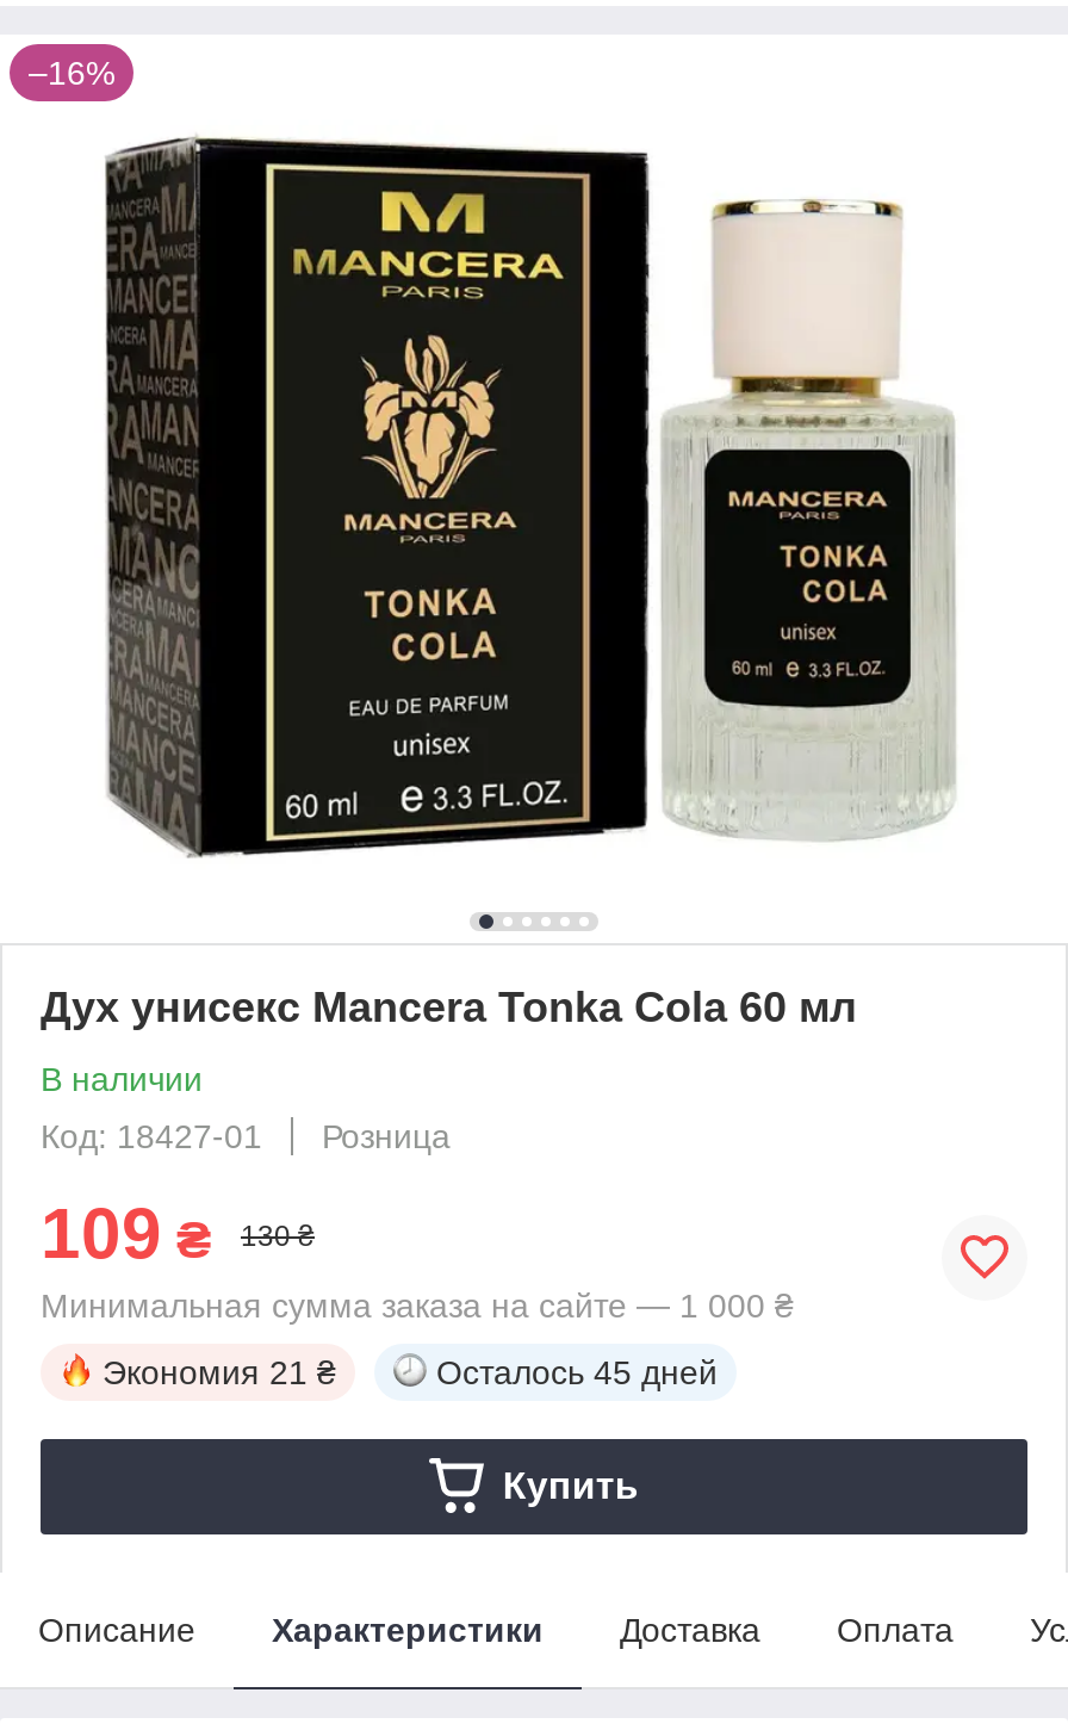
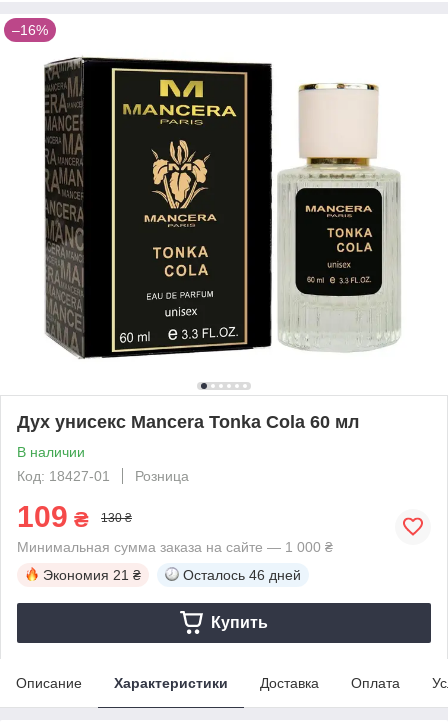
- Осталось 45 дней
+ Осталось 46 дней
